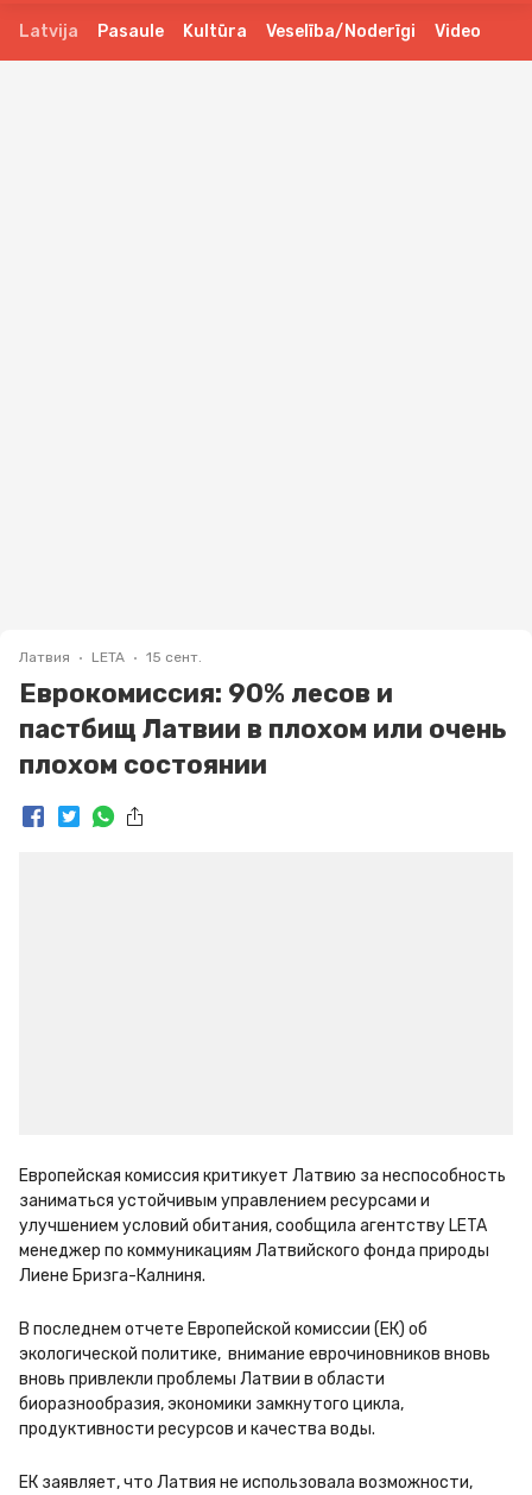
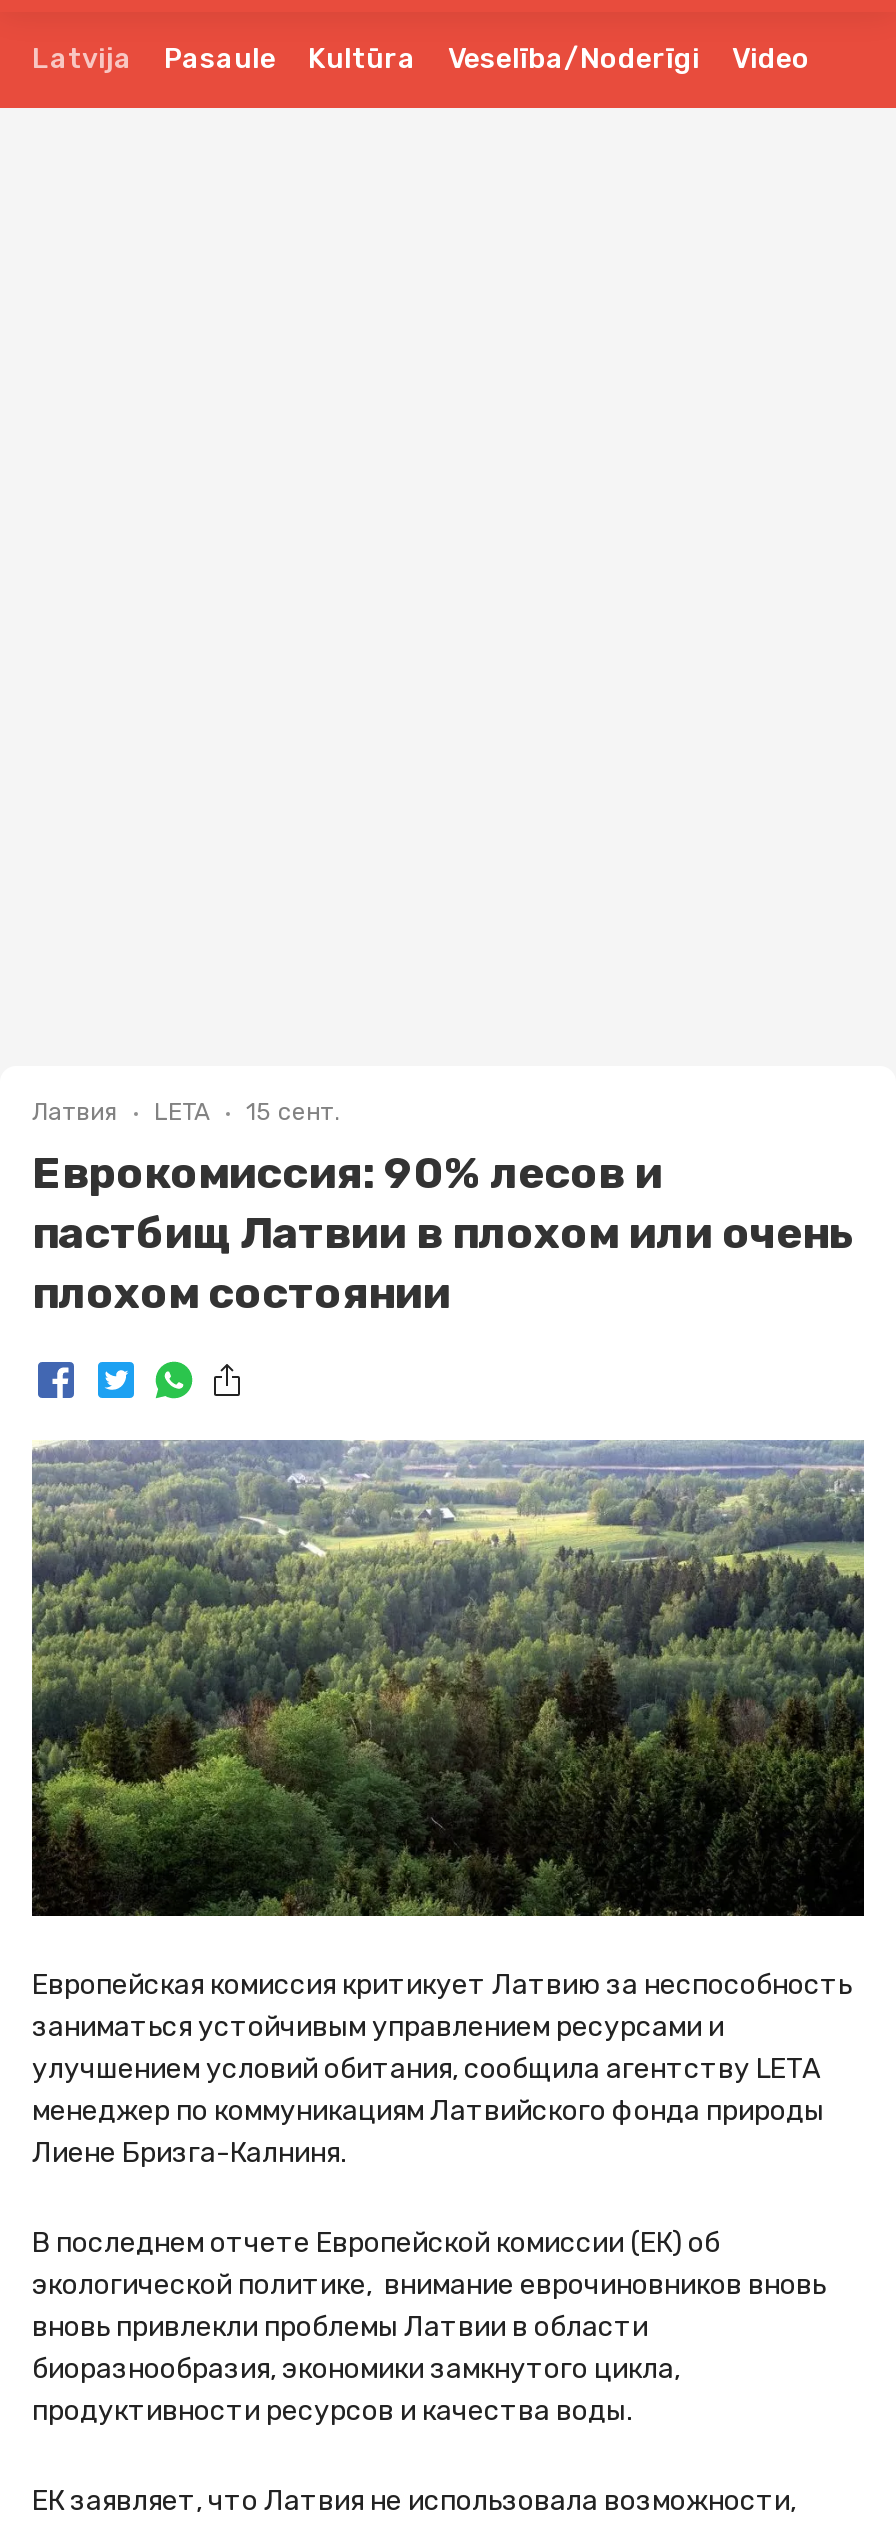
+ [image]
